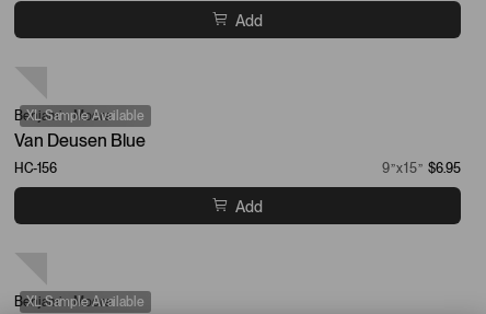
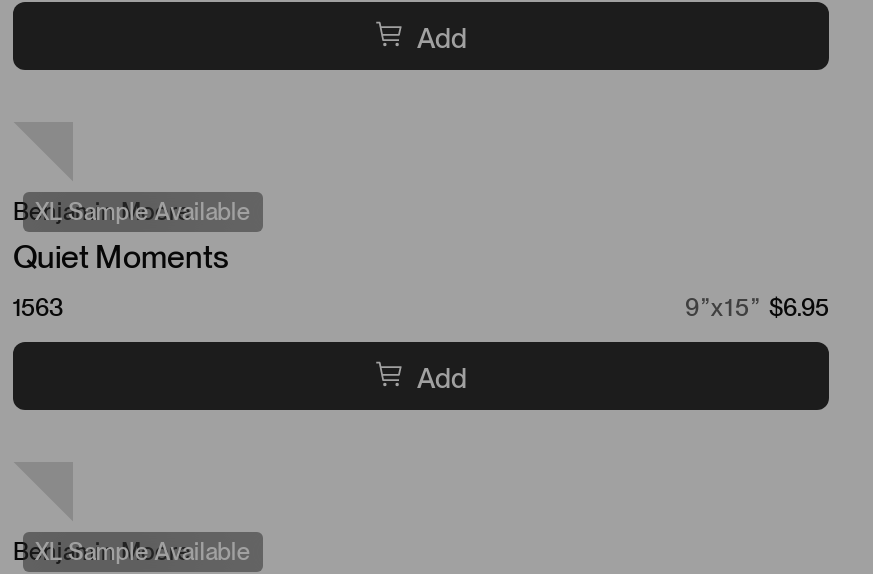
- Van Deusen Blue
+ Quiet Moments

- HC-156
+ 1563
